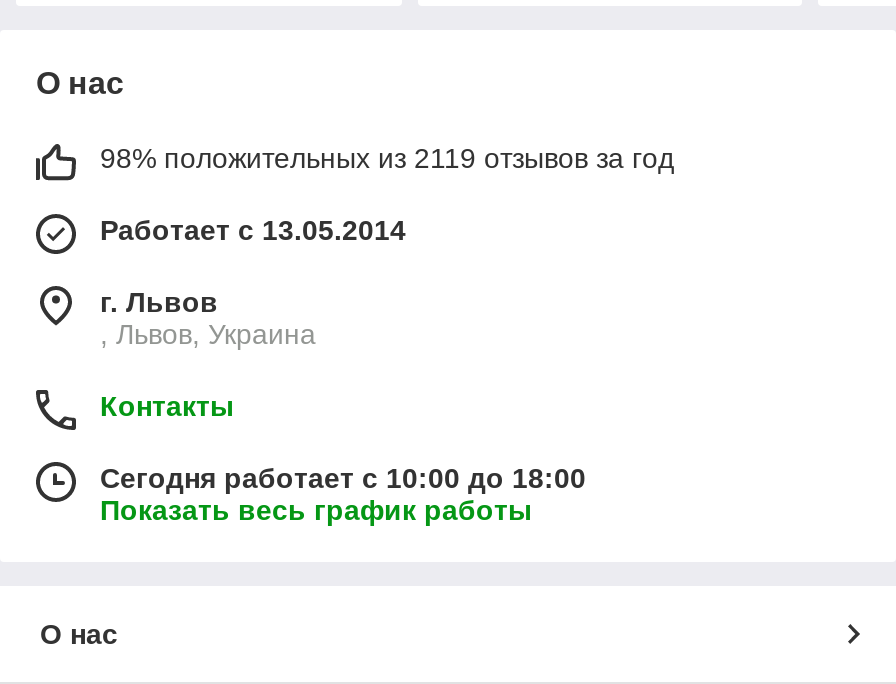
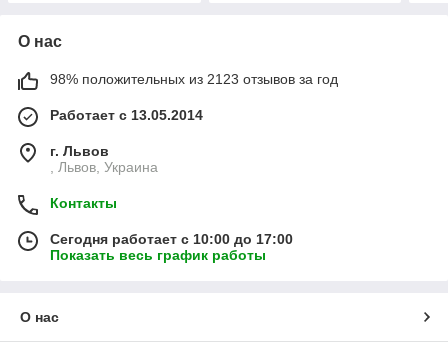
- 98% положительных из 2119 отзывов за год
+ 98% положительных из 2123 отзывов за год

- Сегодня работает с 10:00 до 18:00
+ Сегодня работает с 10:00 до 17:00
